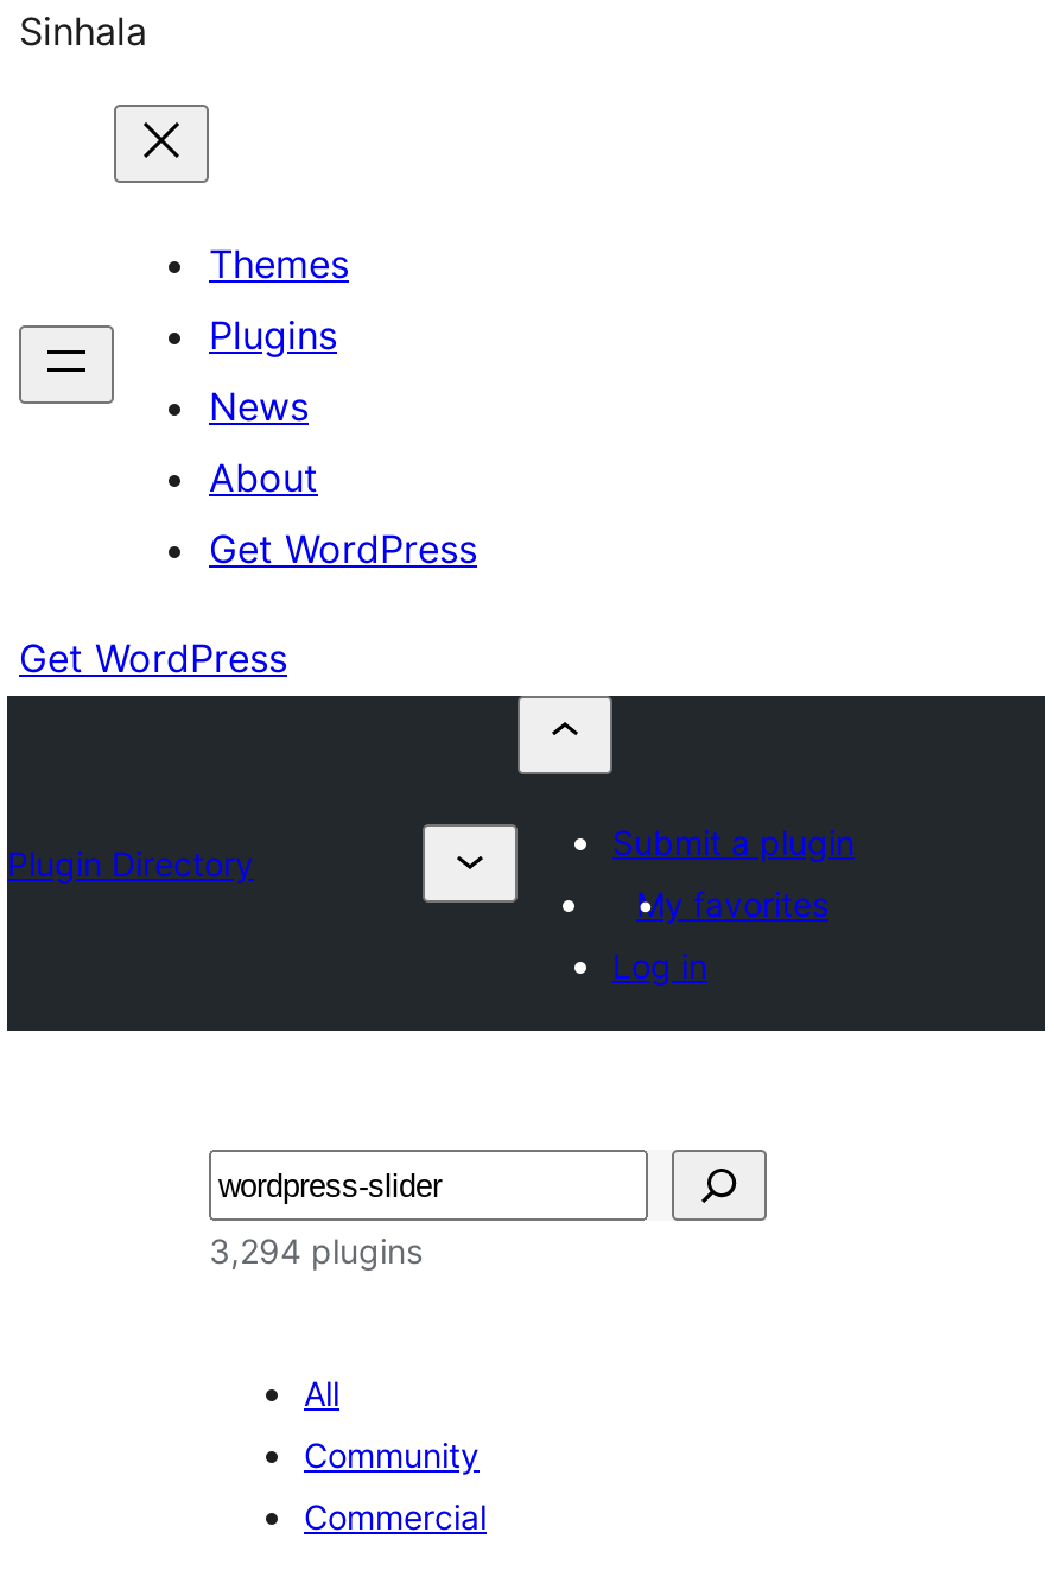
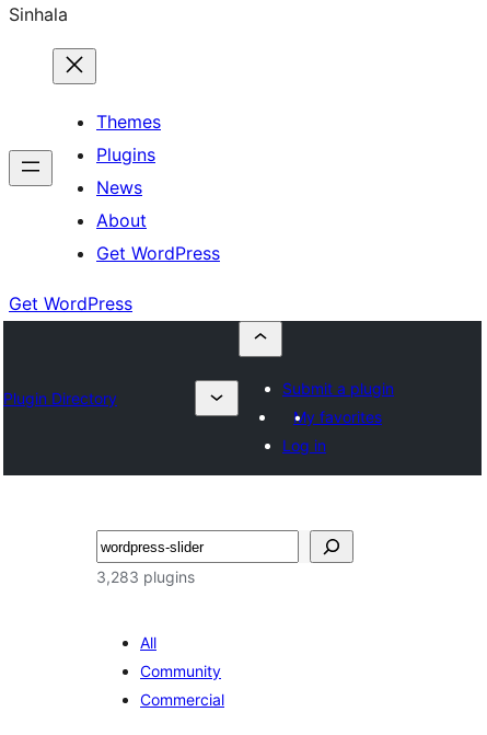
- 3,294 plugins
+ 3,283 plugins
